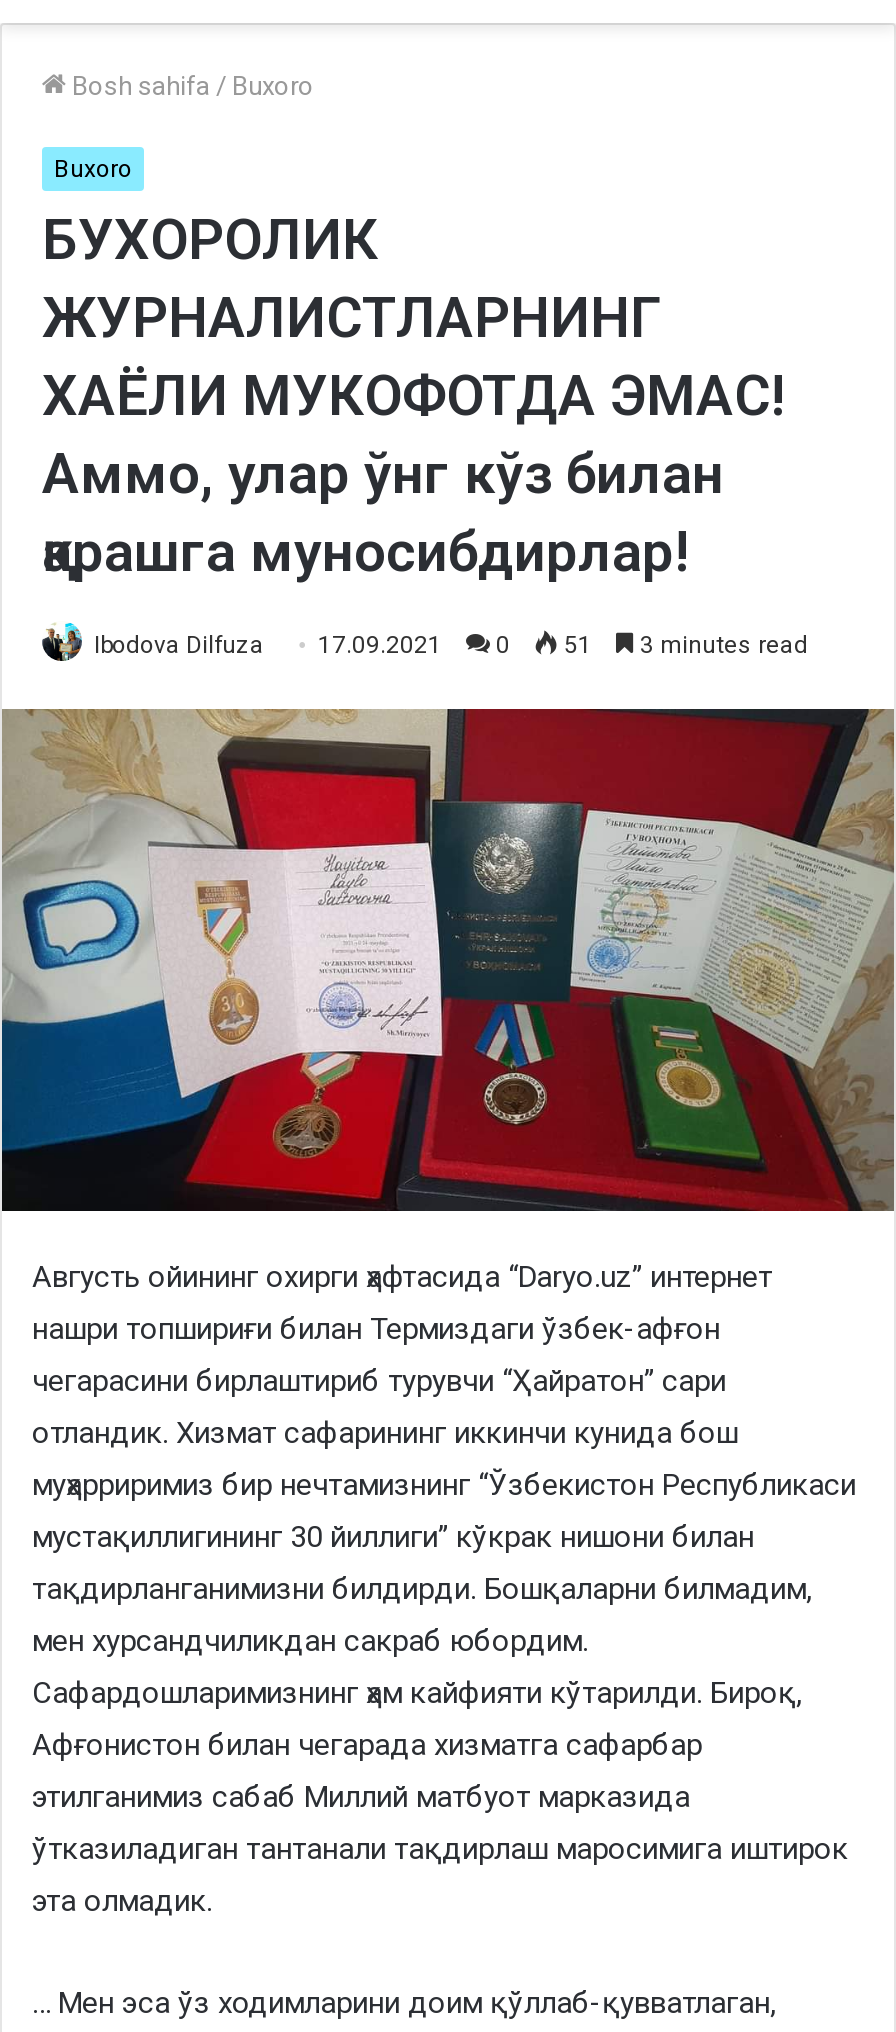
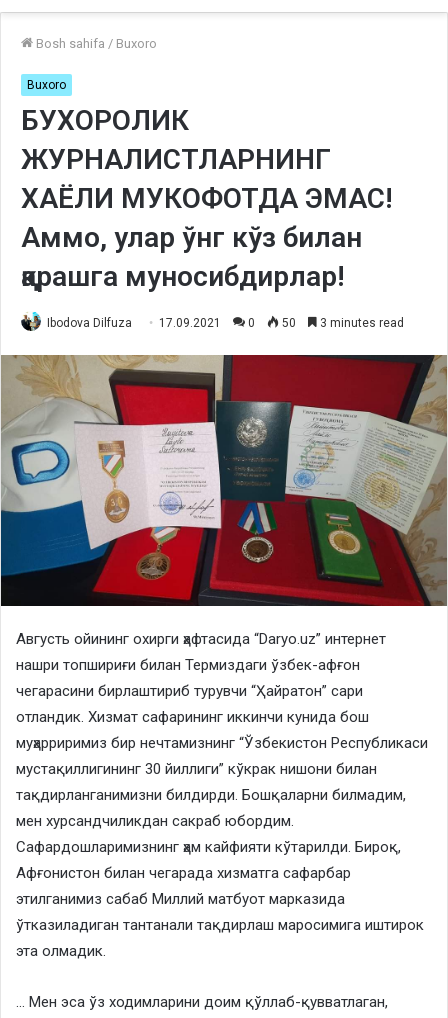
- Ibodova Dilfuza 17.09.2021 0 51 3 minutes read
+ Ibodova Dilfuza 17.09.2021 0 50 3 minutes read
